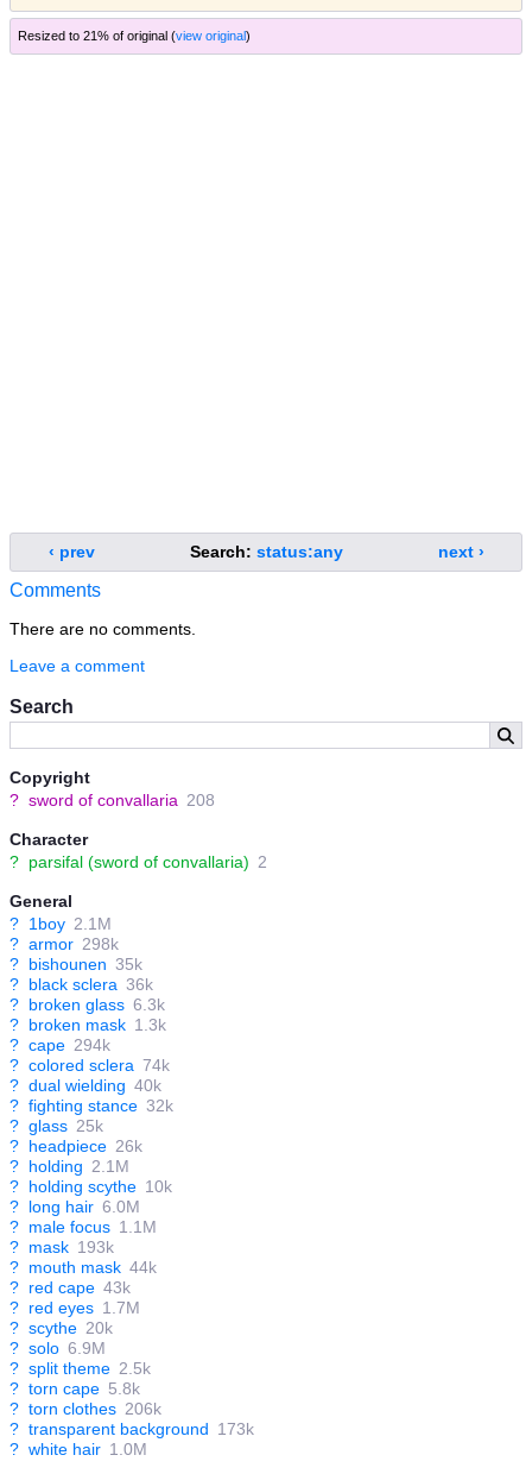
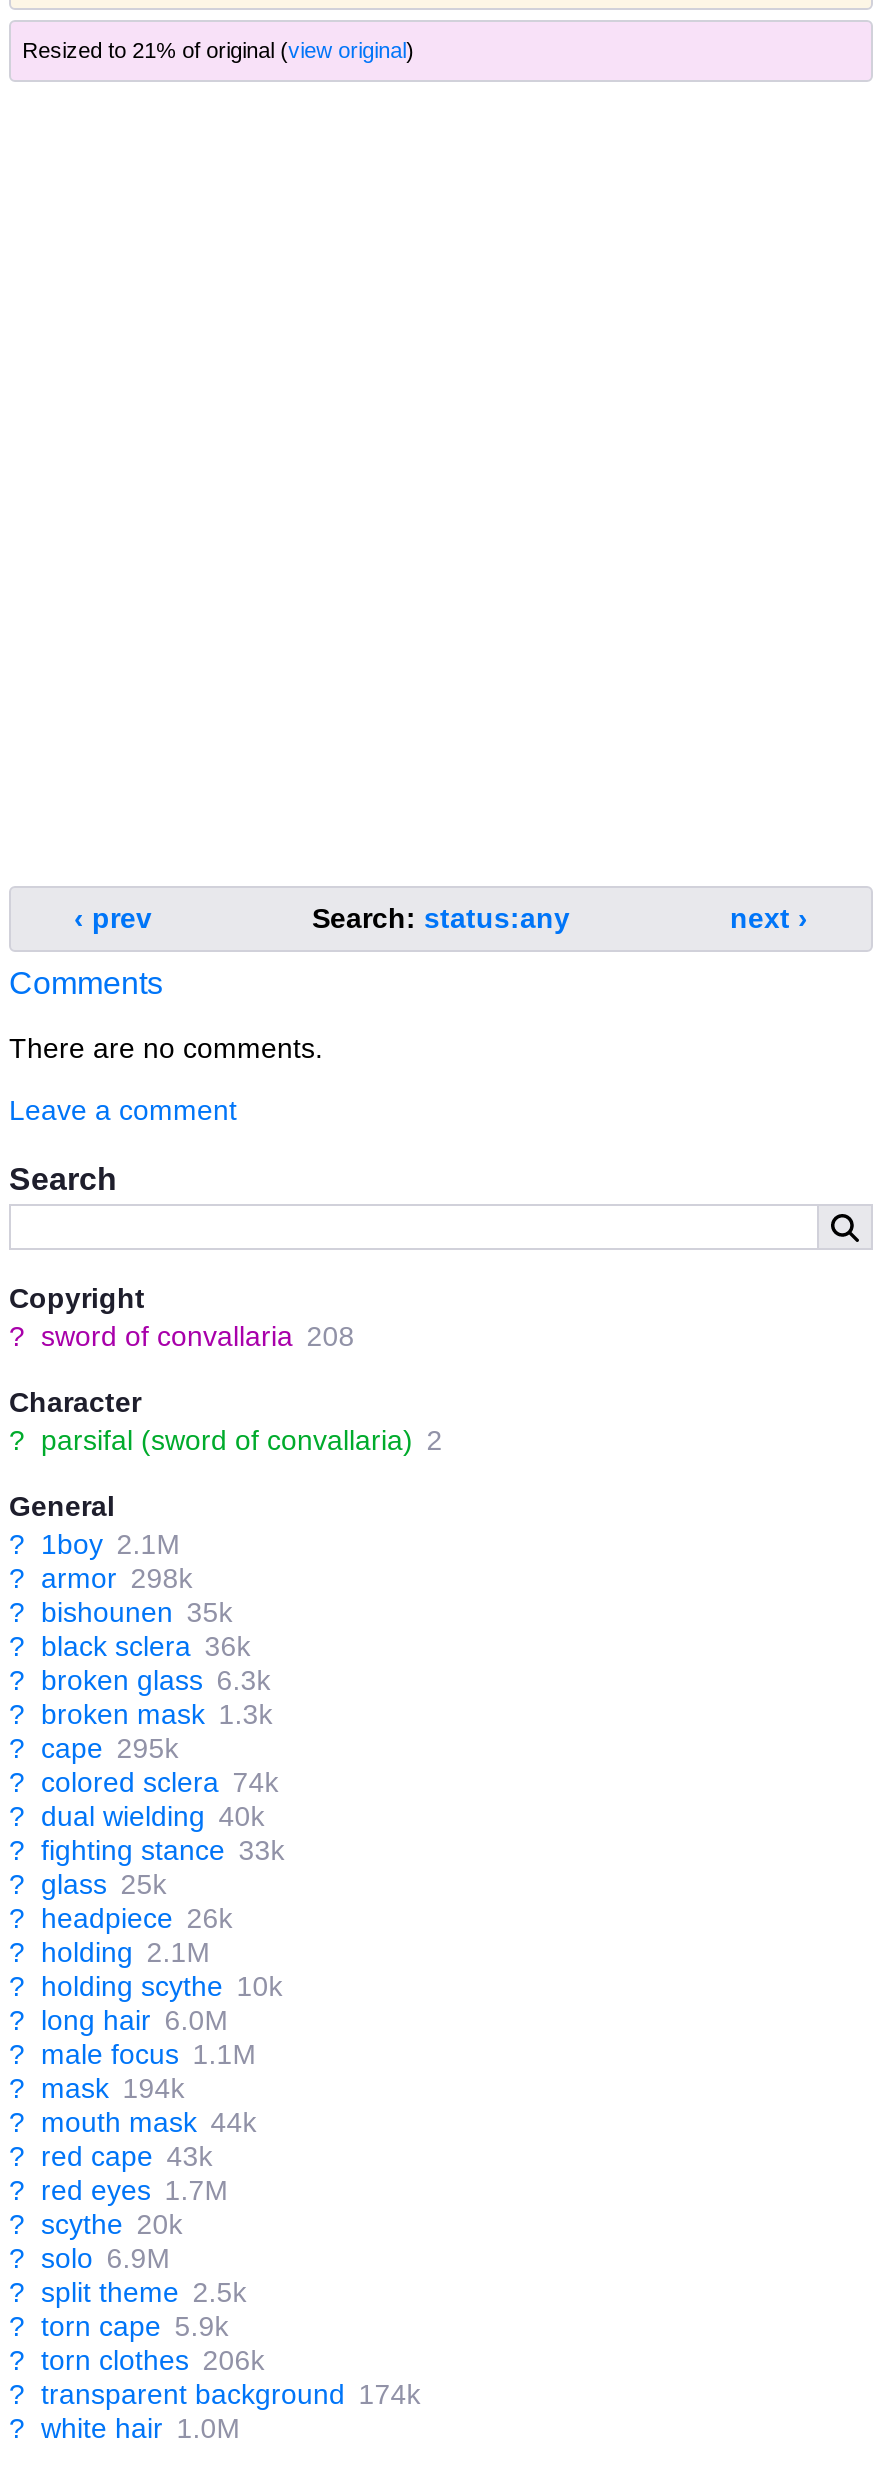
- ? cape 294k
+ ? cape 295k

- ? fighting stance 32k
+ ? fighting stance 33k

- ? mask 193k
+ ? mask 194k

- ? torn cape 5.8k
+ ? torn cape 5.9k

- ? transparent background 173k
+ ? transparent background 174k
